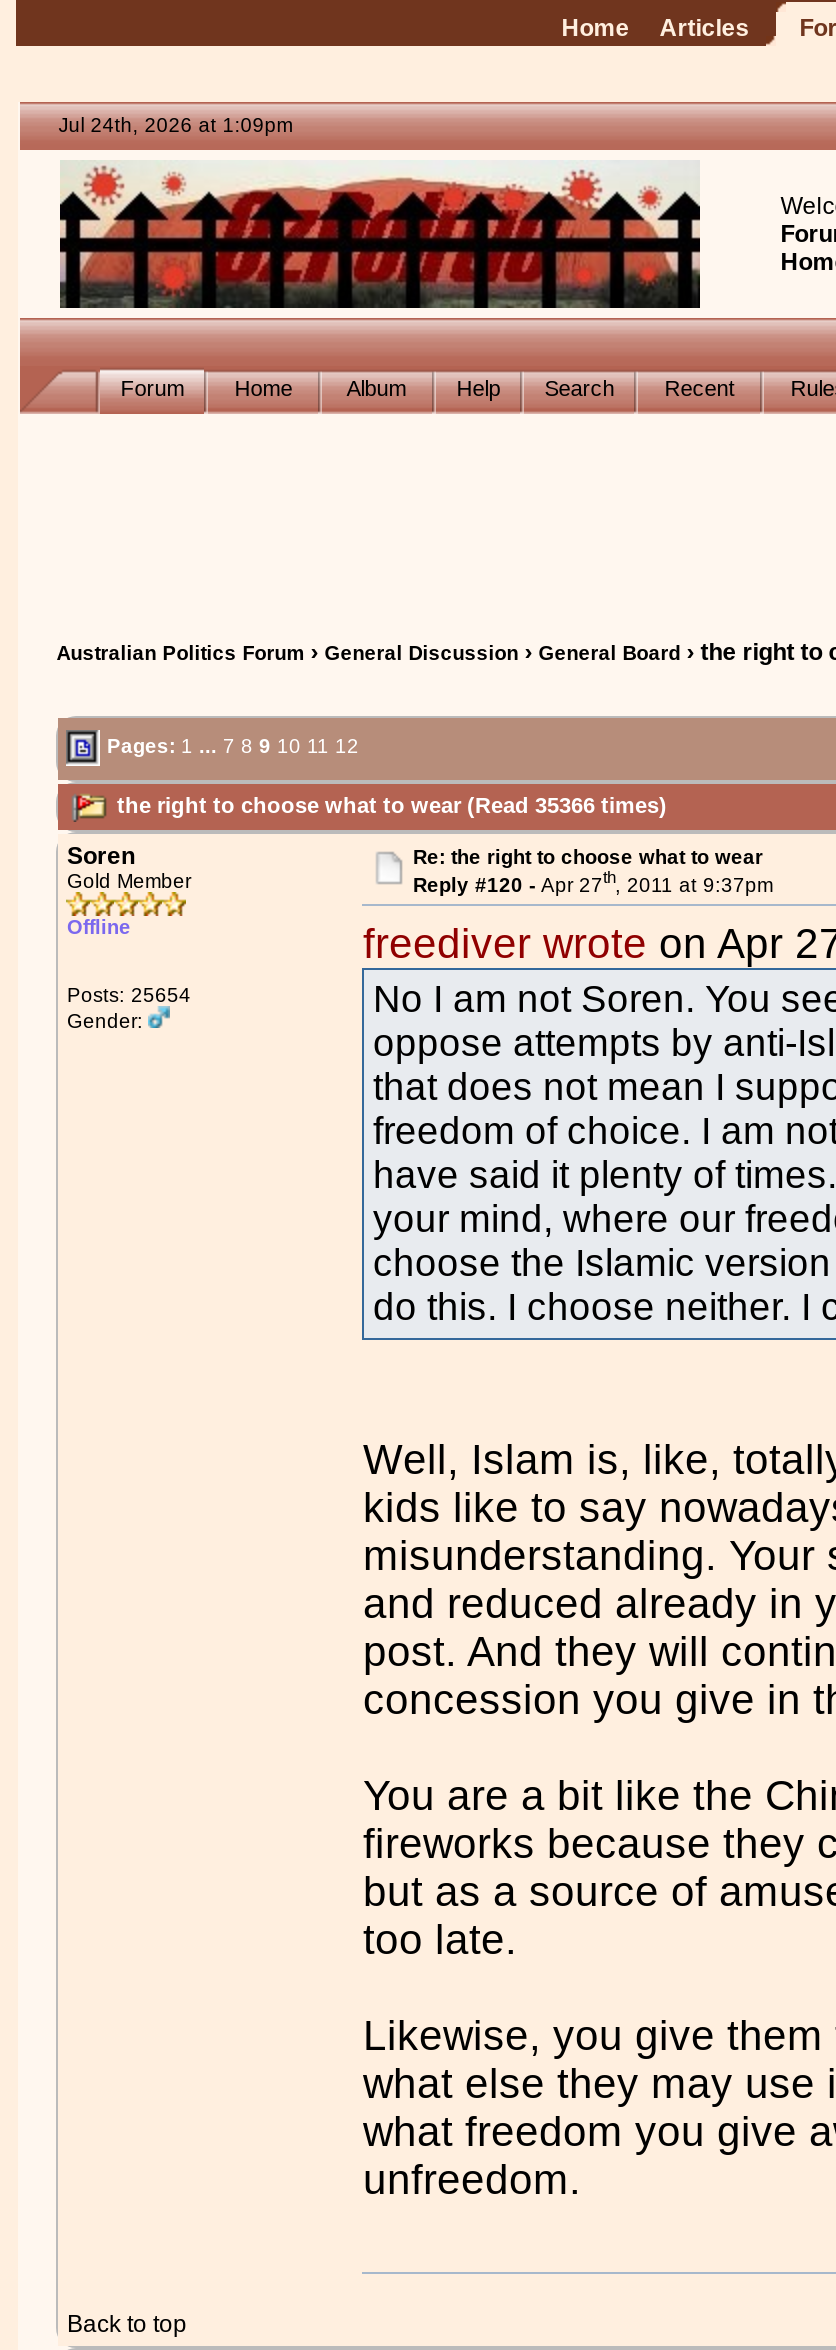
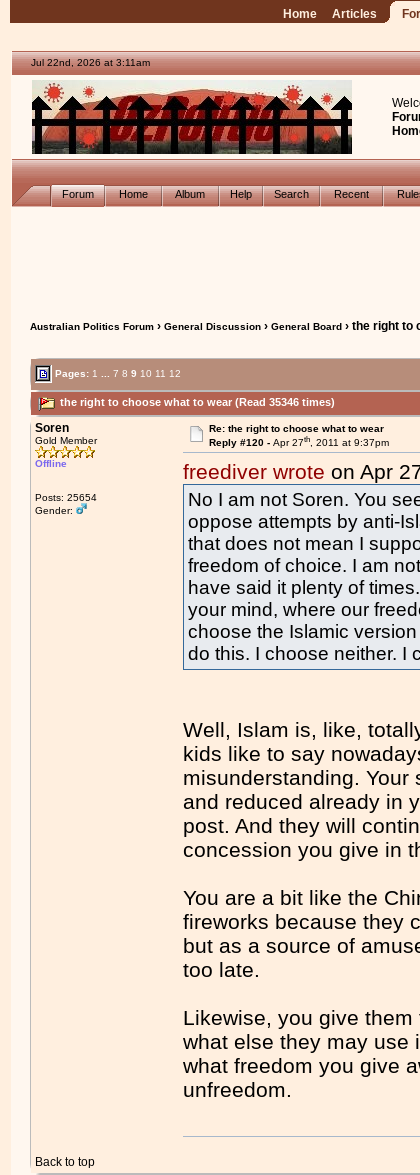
- Jul 24th, 2026 at 1:09pm
+ Jul 22nd, 2026 at 3:11am

- the right to choose what to wear (Read 35366 times)
+ the right to choose what to wear (Read 35346 times)
